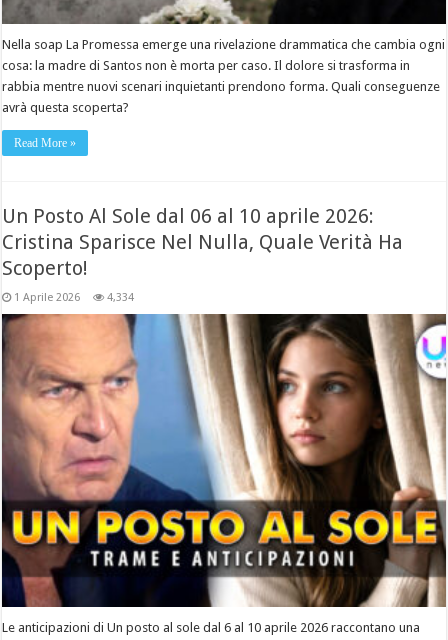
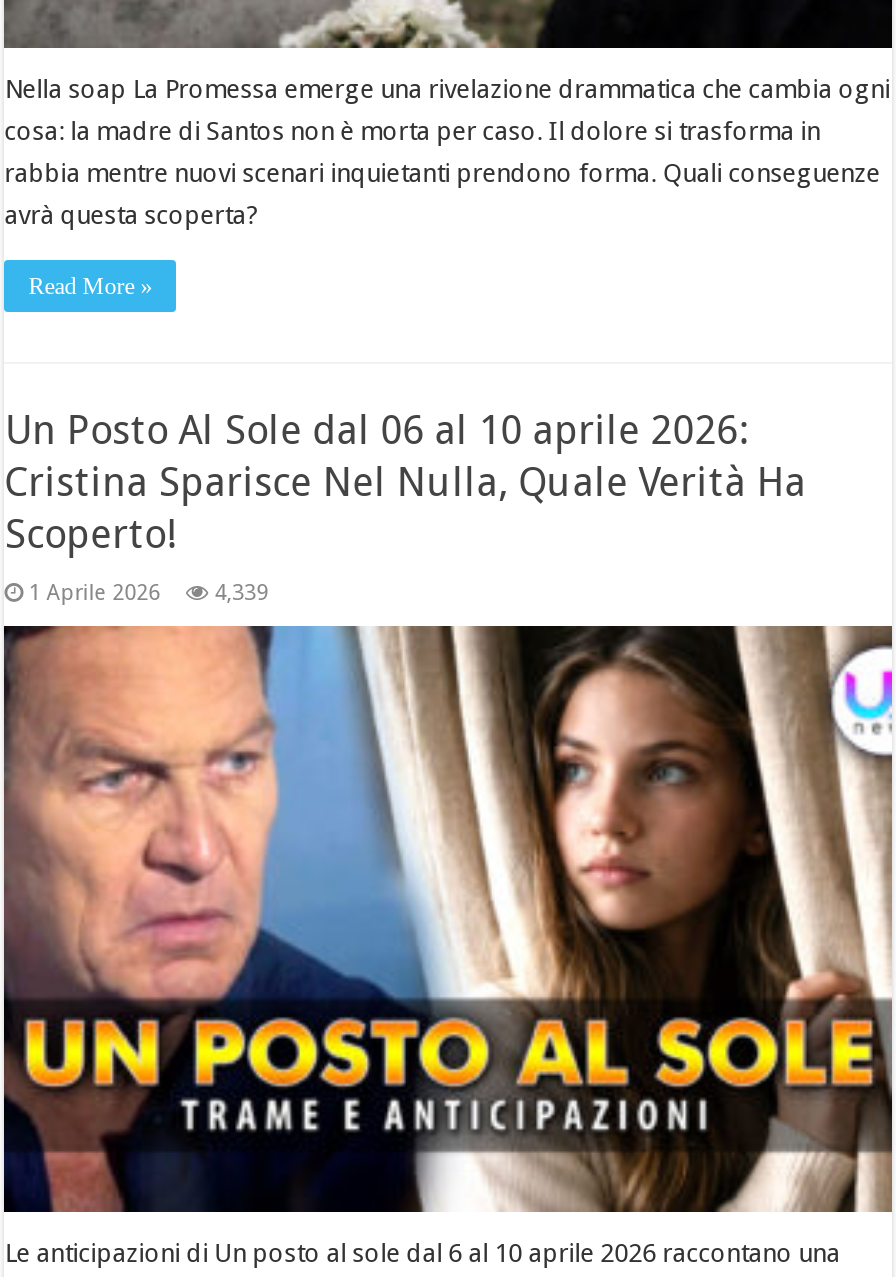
- 4,334
+ 4,339
